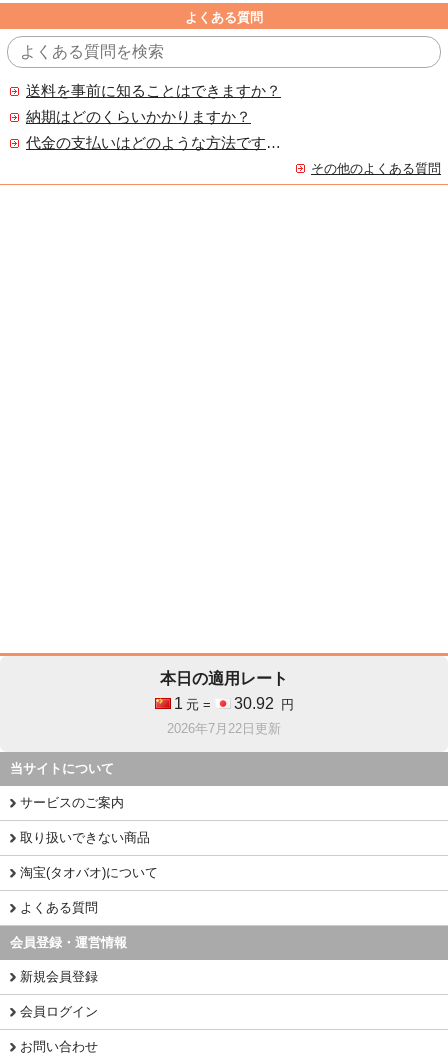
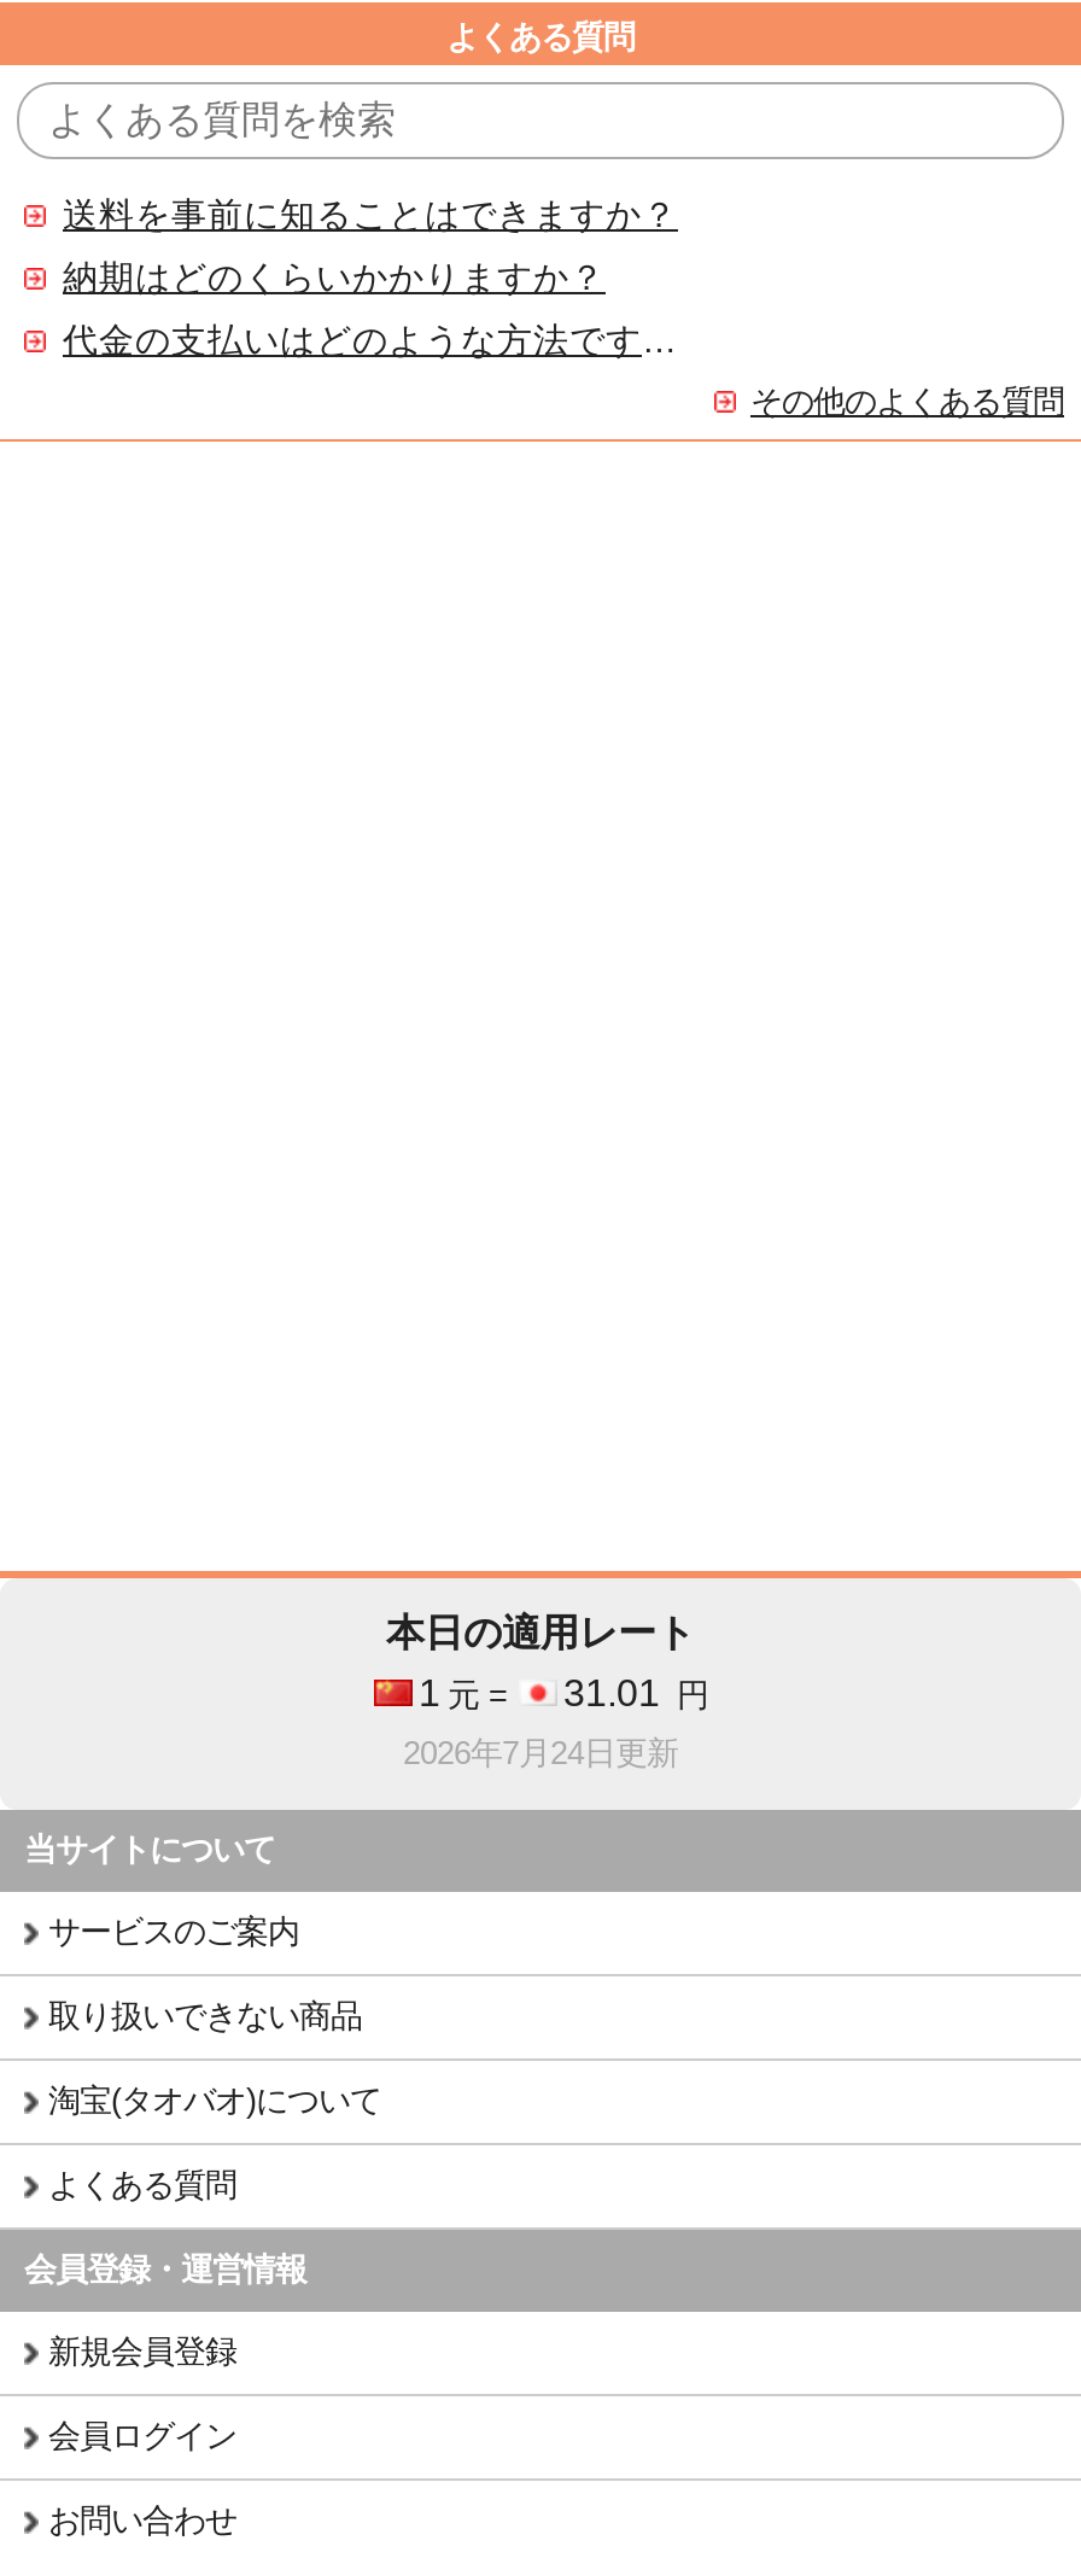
- 1 元 = 30.92 円
+ 1 元 = 31.01 円

- 2026年7月22日更新
+ 2026年7月24日更新
